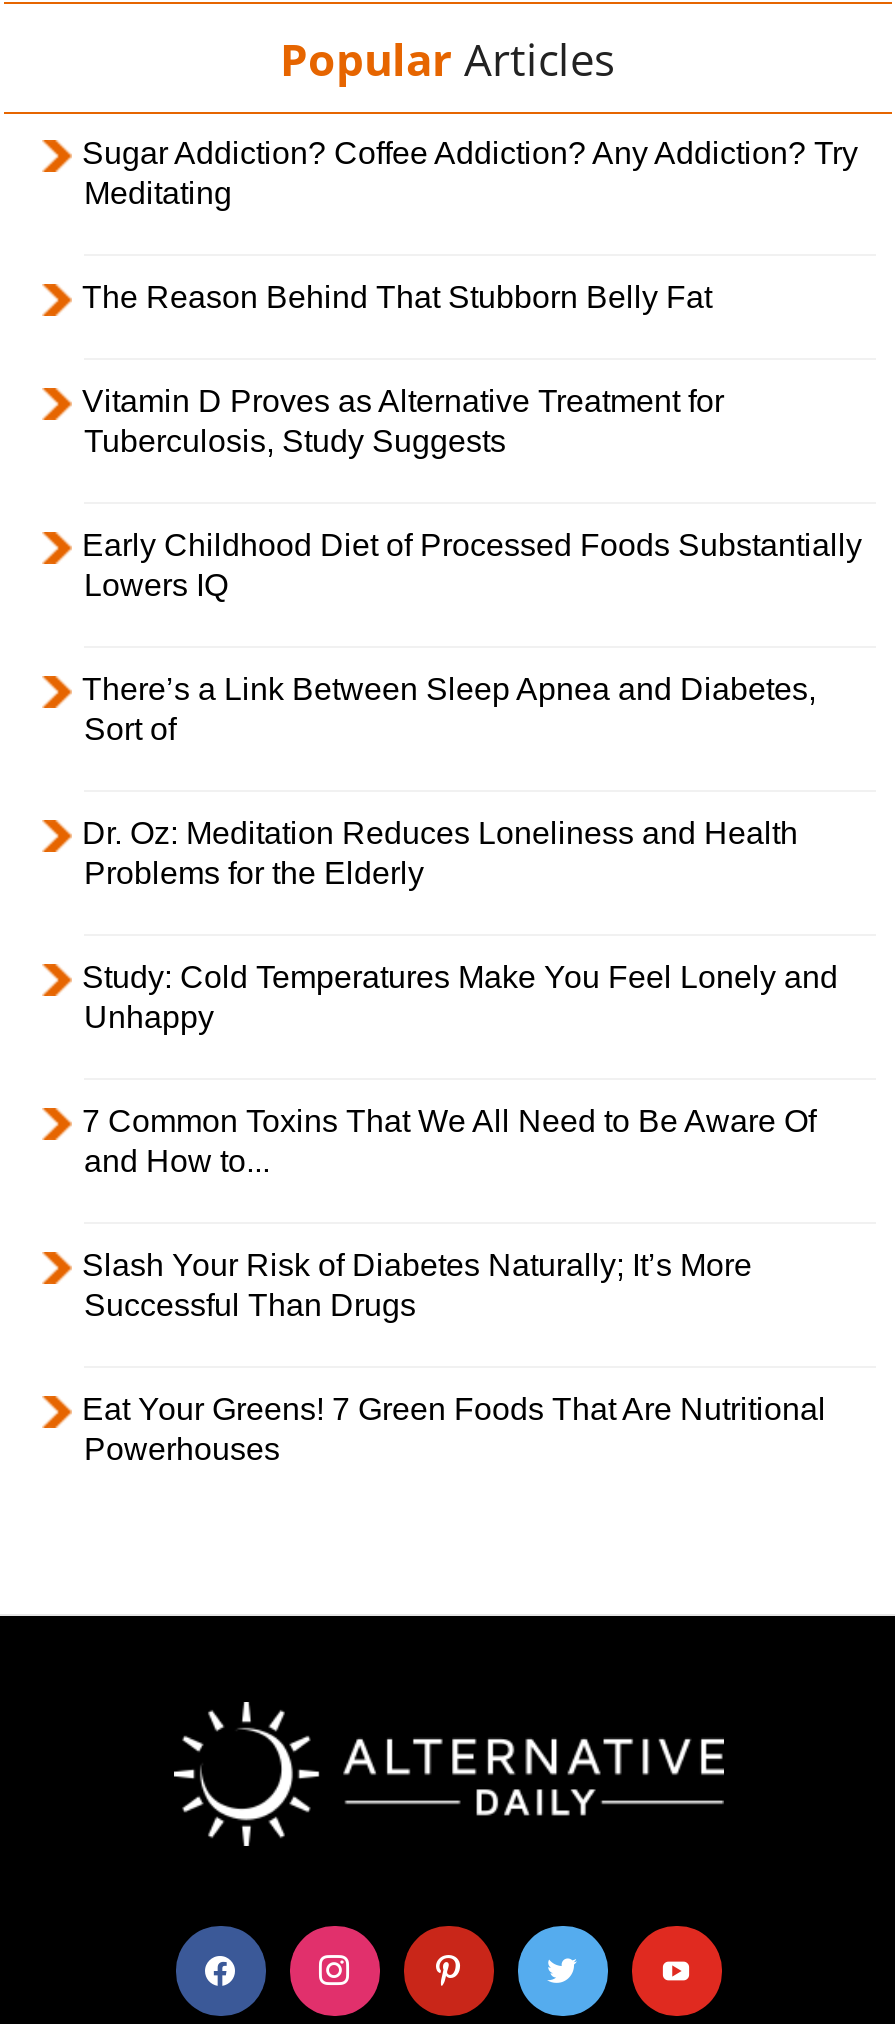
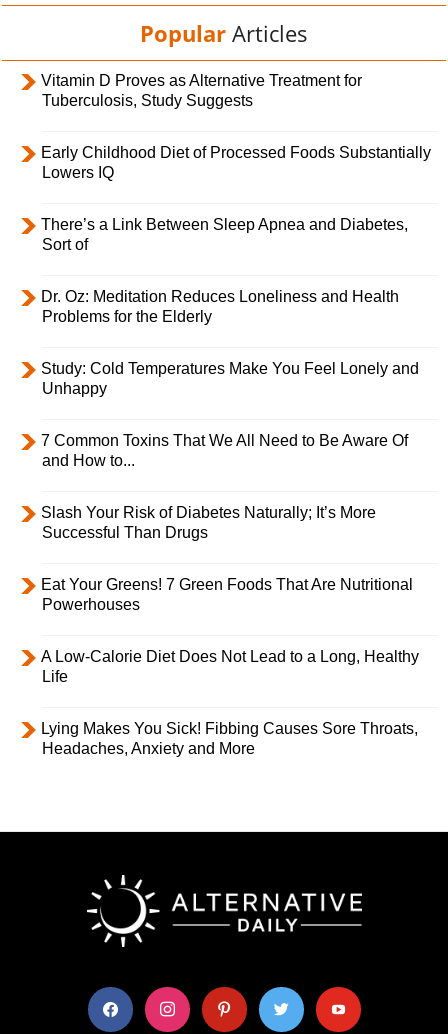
- Sugar Addiction? Coffee Addiction? Any Addiction? Try
- Meditating
- The Reason Behind That Stubborn Belly Fat

moved up: Vitamin D Proves as Alternative Treatment for | Tuberculosis, Study Suggests | Early Childhood Diet of Processed Foods Substantially | ... | Eat Your Greens! 7 Green Foods That Are Nutritional | Powerhouses

+ A Low-Calorie Diet Does Not Lead to a Long, Healthy
+ Life
+ Lying Makes You Sick! Fibbing Causes Sore Throats,
+ Headaches, Anxiety and More
